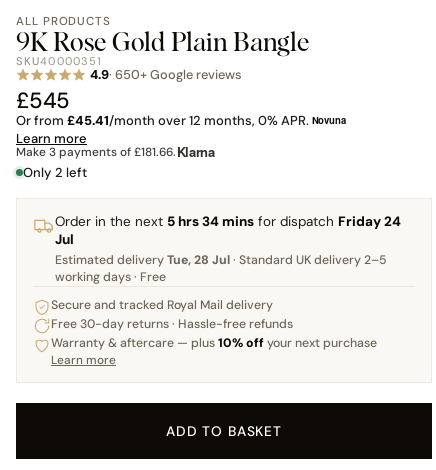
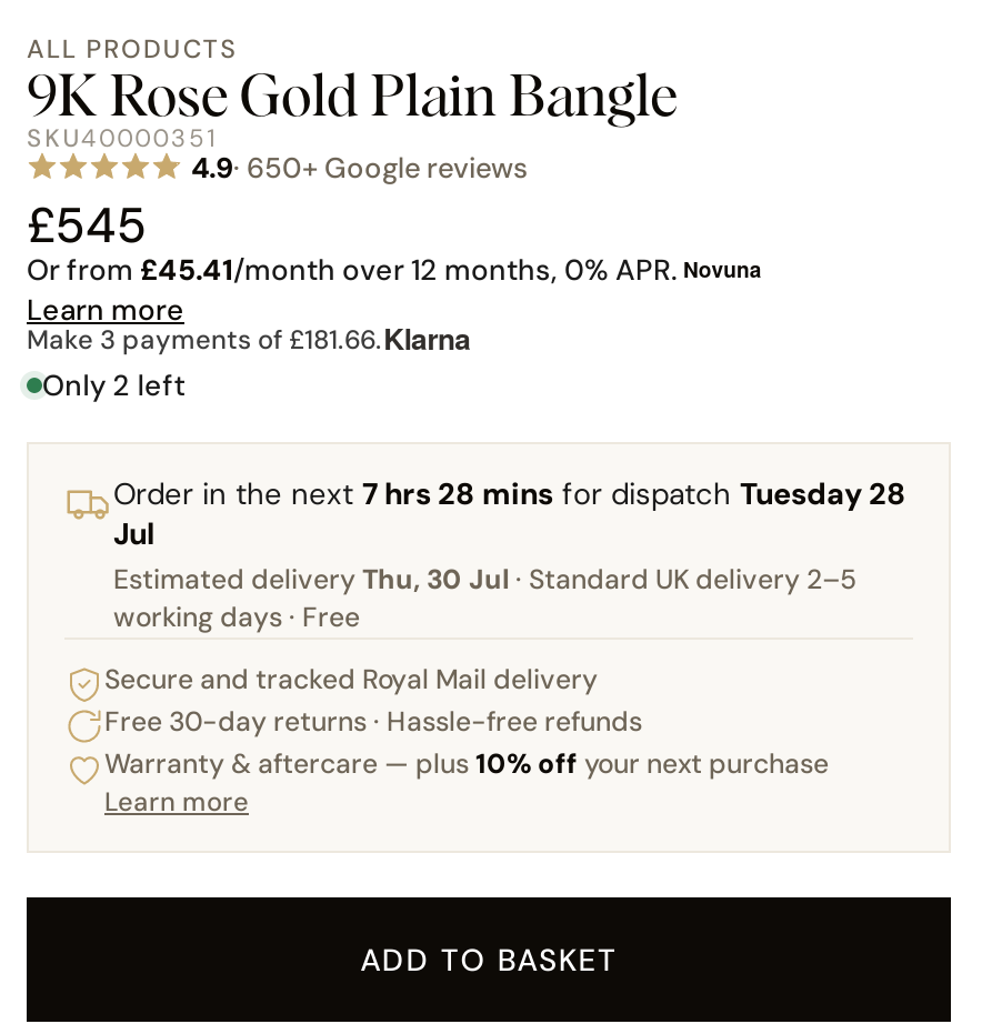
- Order in the next 5 hrs 34 mins for dispatch Friday 24
+ Order in the next 7 hrs 28 mins for dispatch Tuesday 28

- Estimated delivery Tue, 28 Jul · Standard UK delivery 2–5
+ Estimated delivery Thu, 30 Jul · Standard UK delivery 2–5
